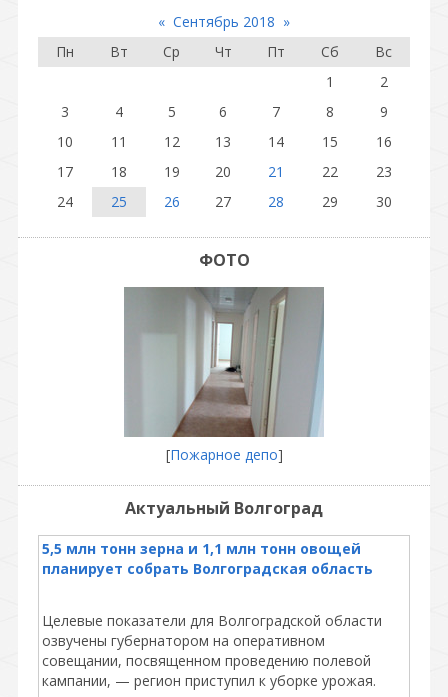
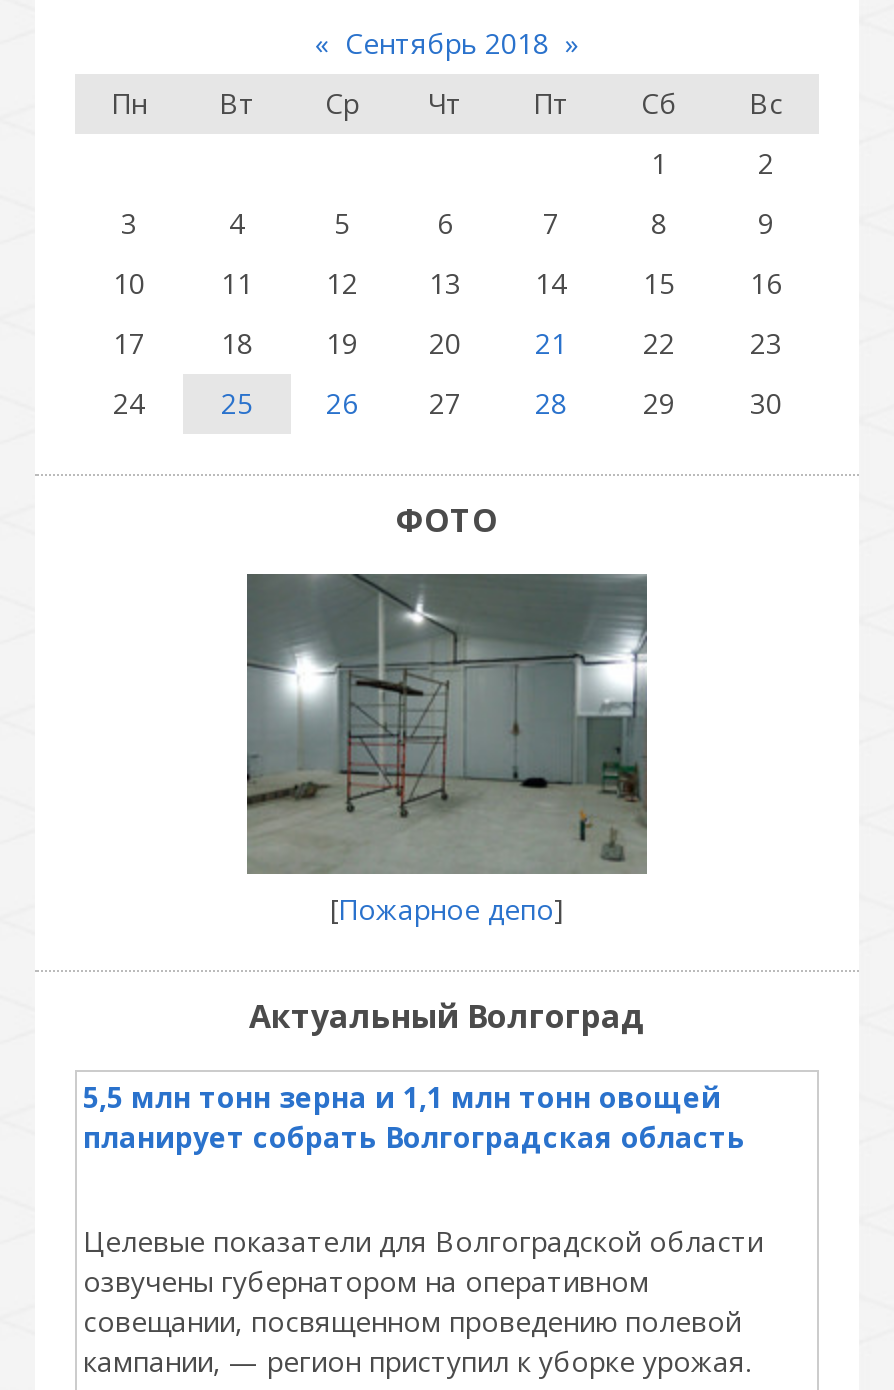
- [image]
+ [image]
